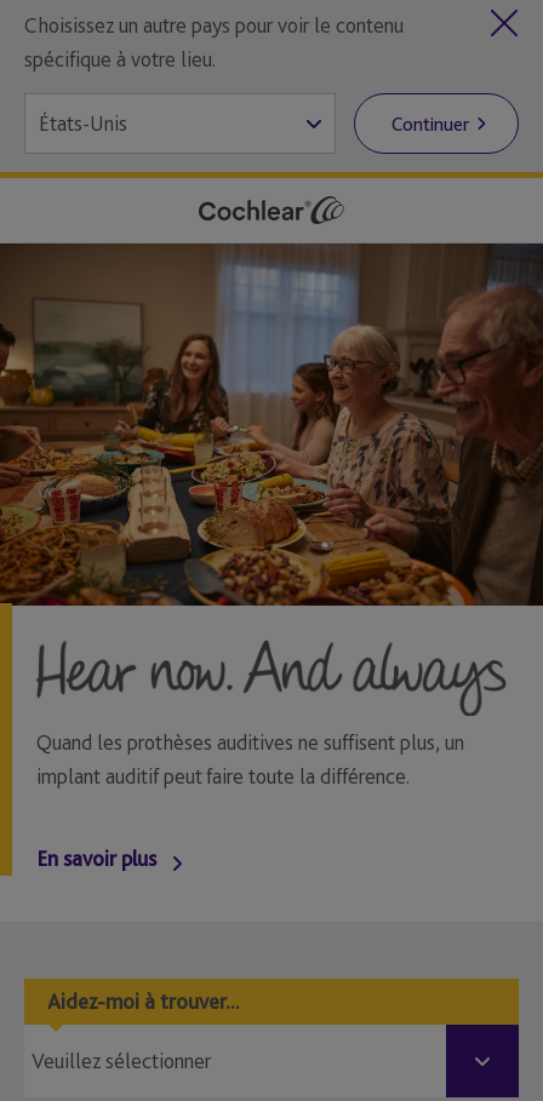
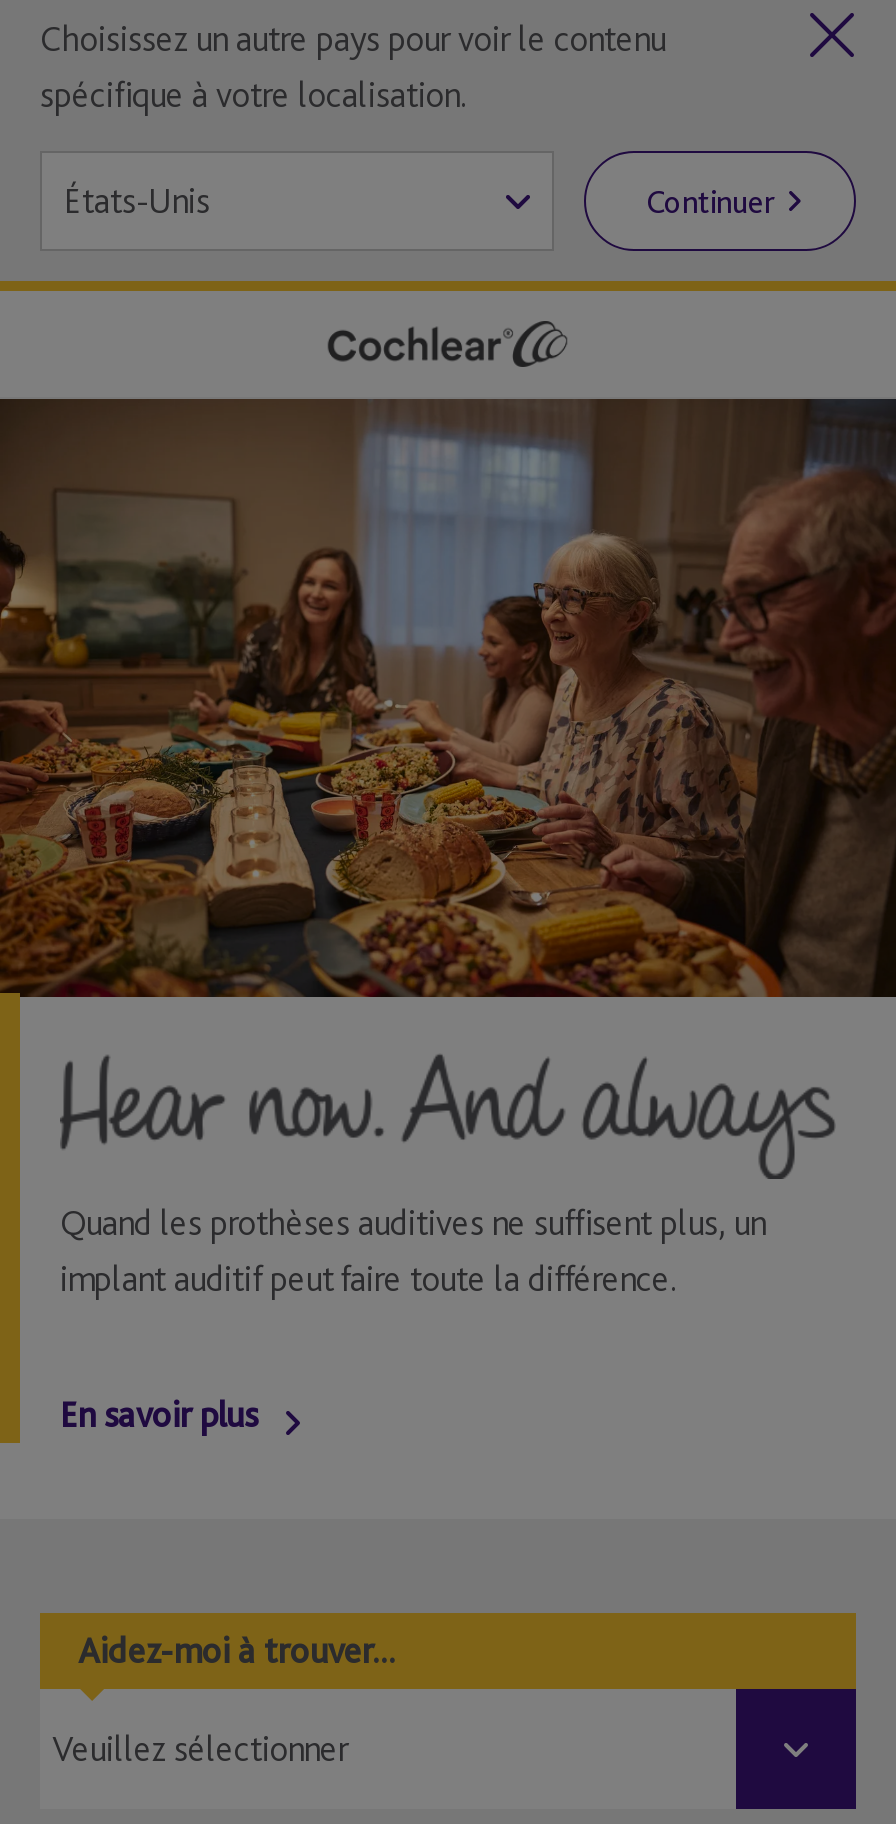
- spécifique à votre lieu.
+ spécifique à votre localisation.
